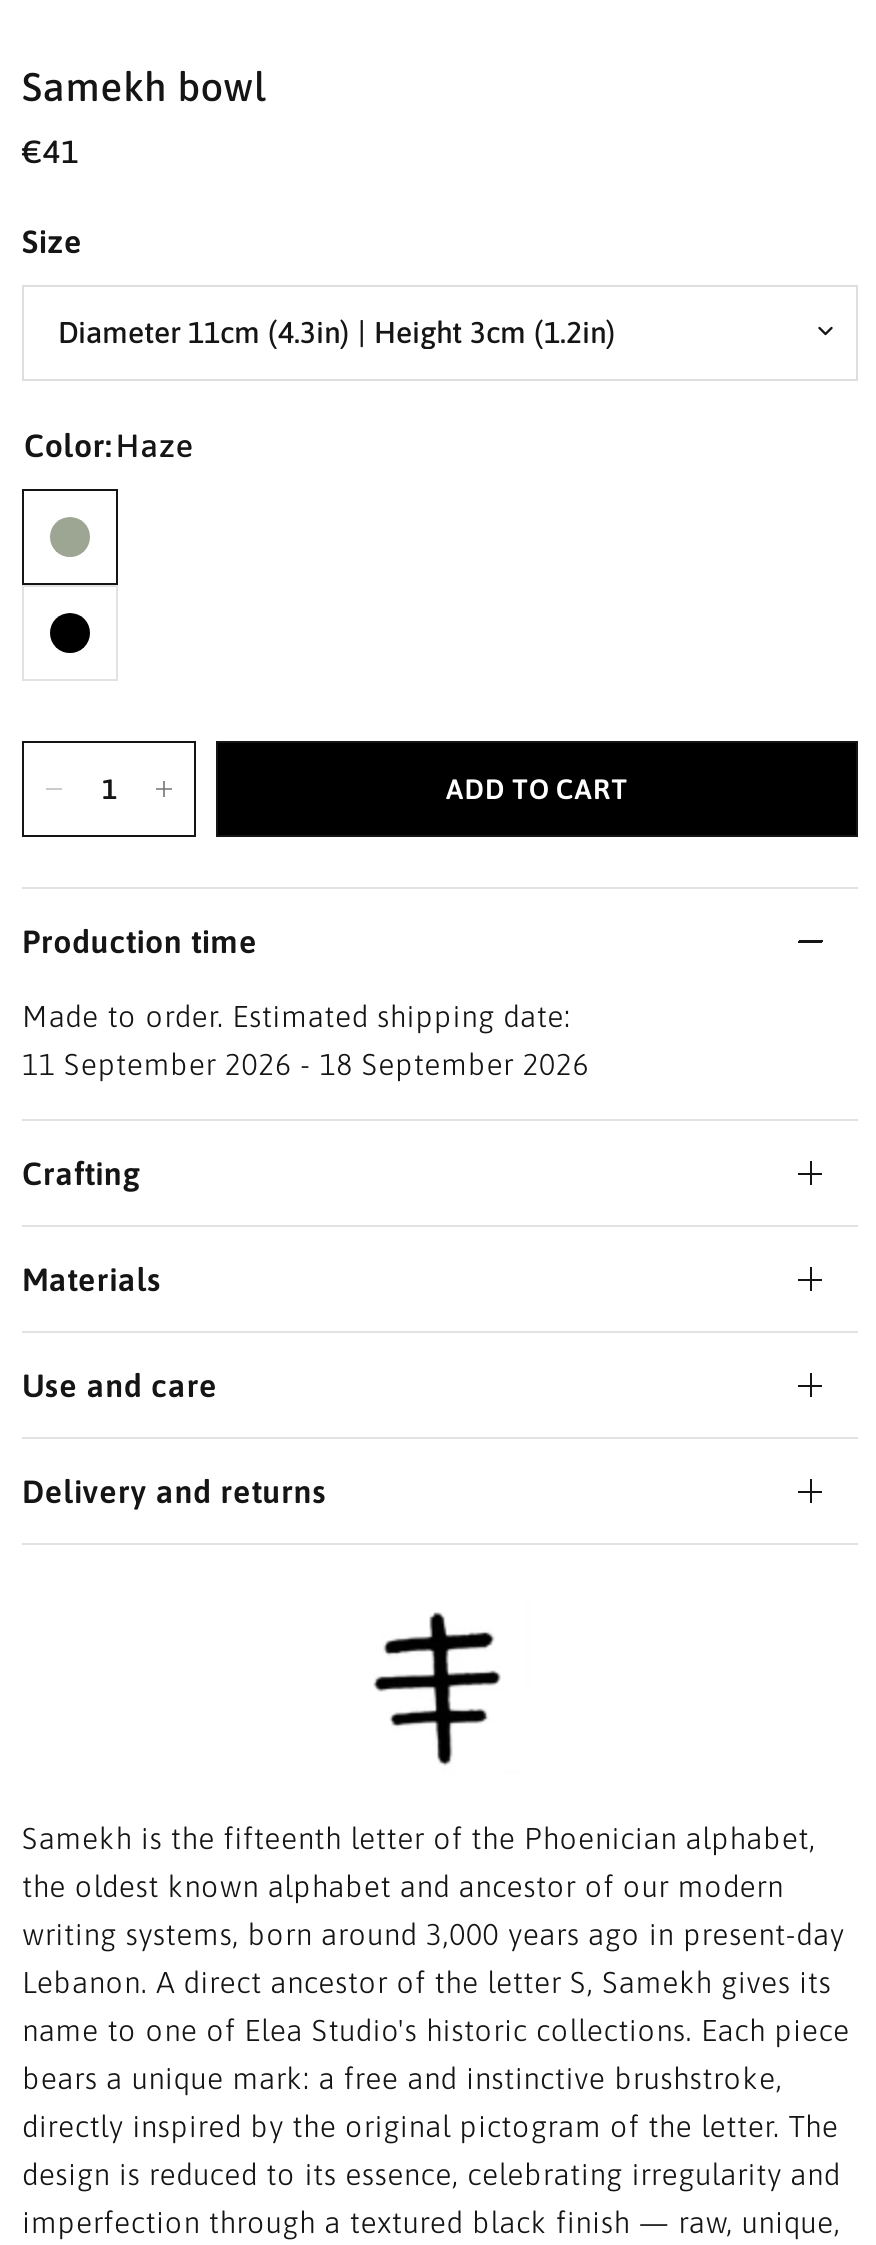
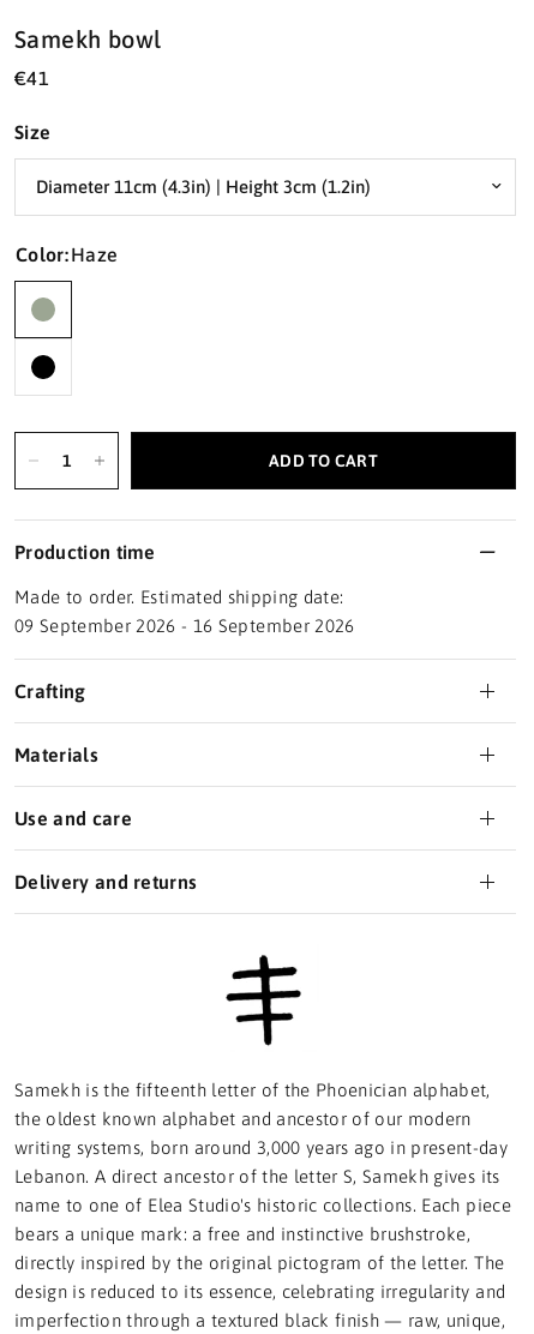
- 11 September 2026 - 18 September 2026
+ 09 September 2026 - 16 September 2026
